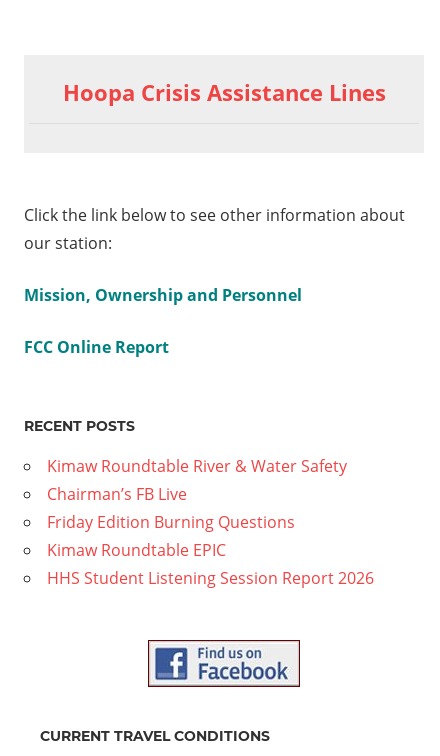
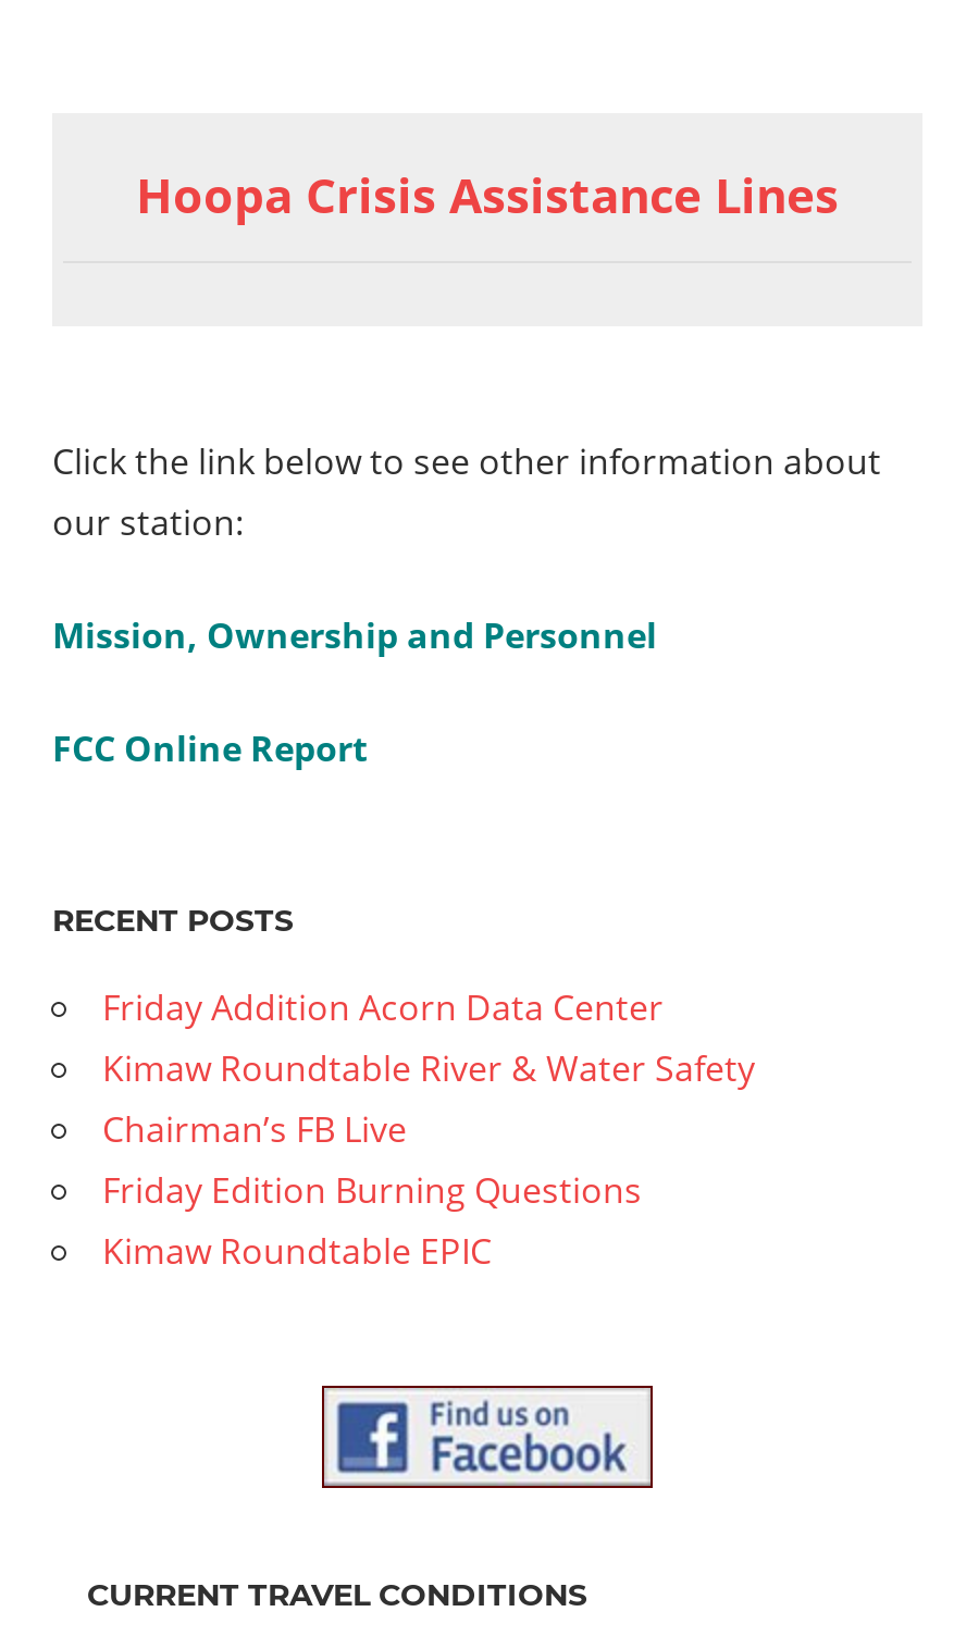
+ Friday Addition Acorn Data Center

moved down: Kimaw Roundtable River & Water Safety | Chairman’s FB Live | Friday Edition Burning Questions | Kimaw Roundtable EPIC

- HHS Student Listening Session Report 2026
